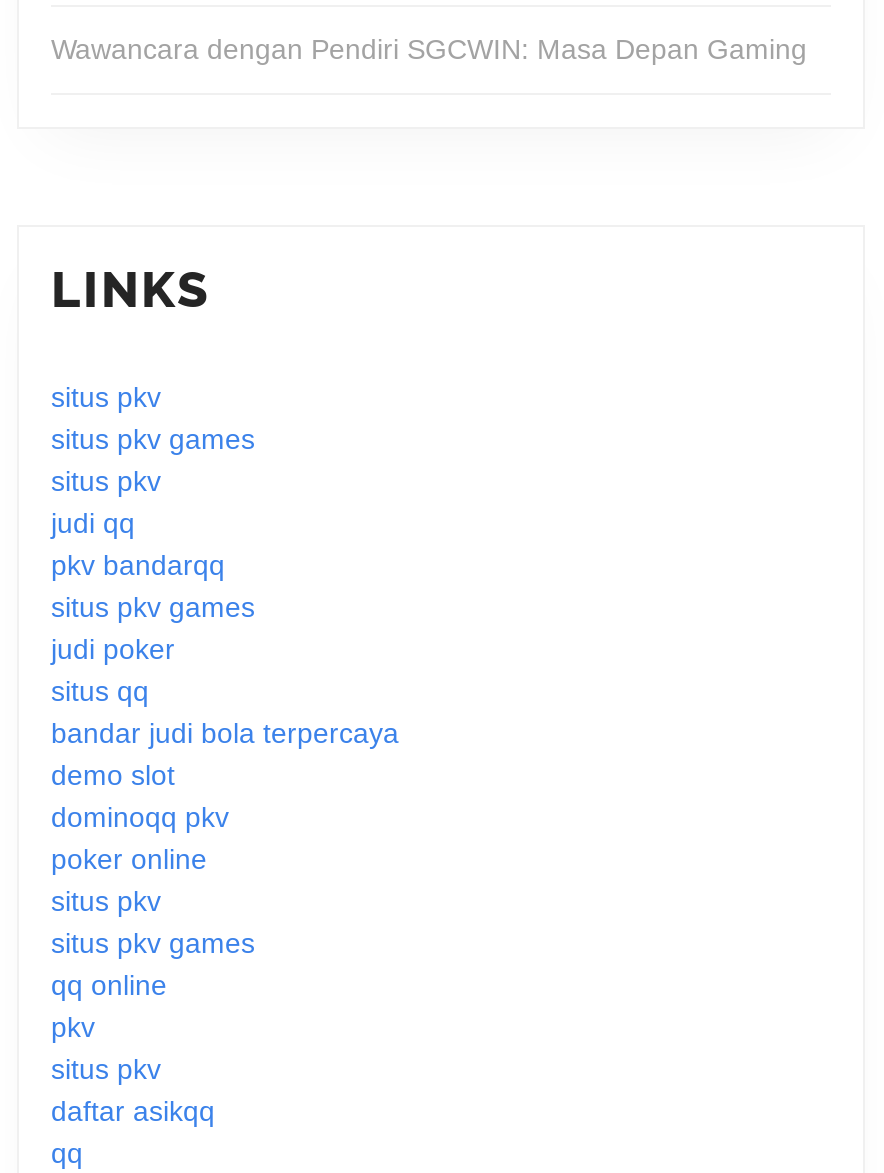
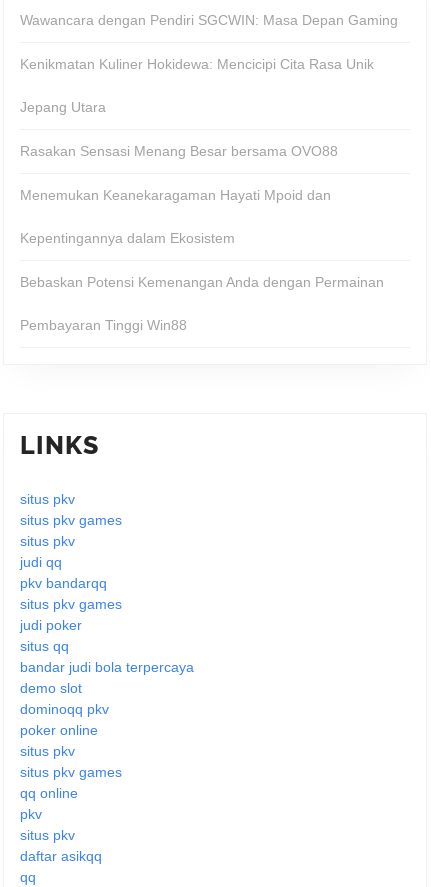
+ Kenikmatan Kuliner Hokidewa: Mencicipi Cita Rasa Unik
+ Jepang Utara
+ Rasakan Sensasi Menang Besar bersama OVO88
+ Menemukan Keanekaragaman Hayati Mpoid dan
+ Kepentingannya dalam Ekosistem
+ Bebaskan Potensi Kemenangan Anda dengan Permainan
+ Pembayaran Tinggi Win88
